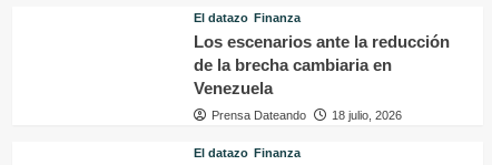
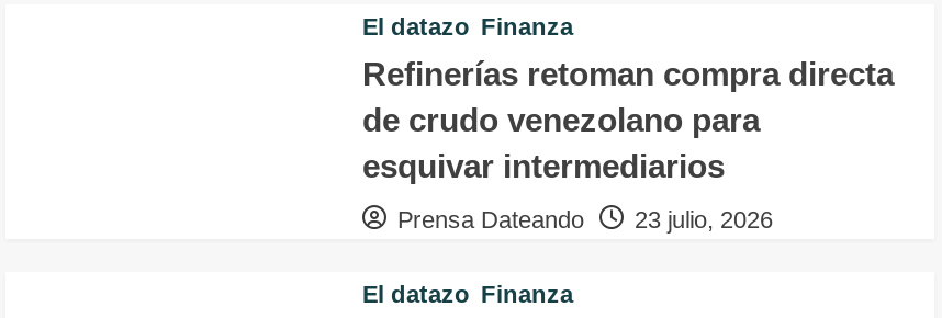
- Los escenarios ante la reducción
- de la brecha cambiaria en
- Venezuela
+ Refinerías retoman compra directa
+ de crudo venezolano para
+ esquivar intermediarios

- Prensa Dateando 18 julio, 2026
+ Prensa Dateando 23 julio, 2026
